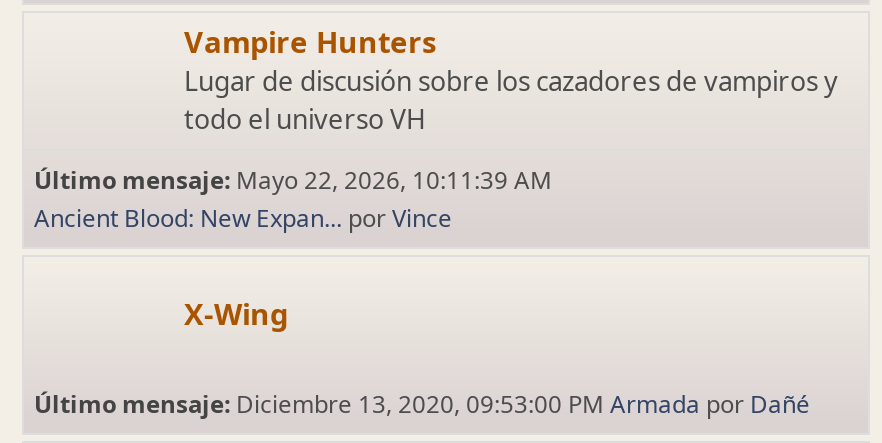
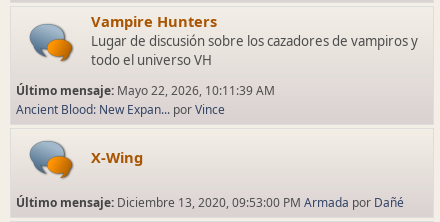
+ [image]

+ [image]
